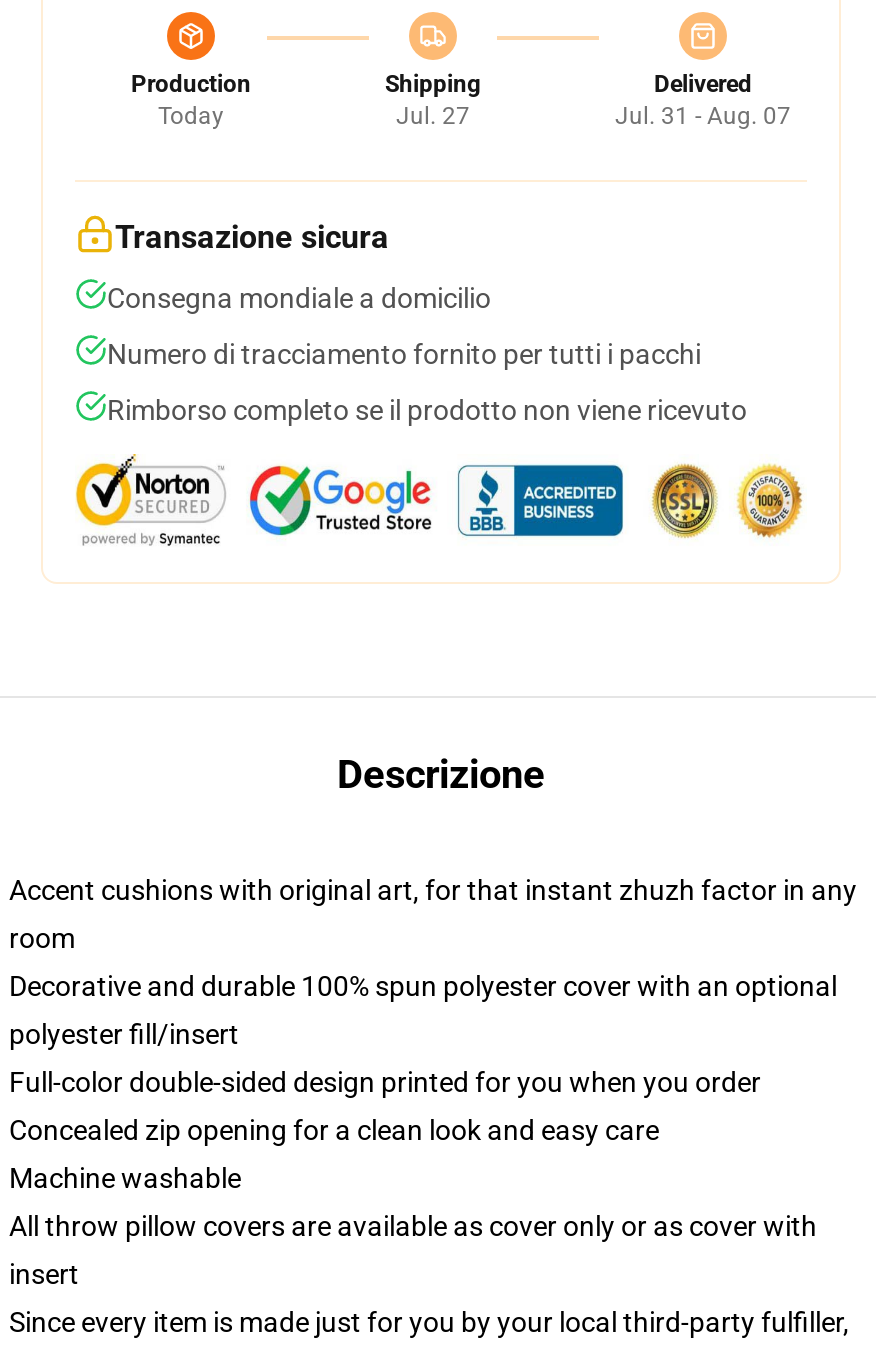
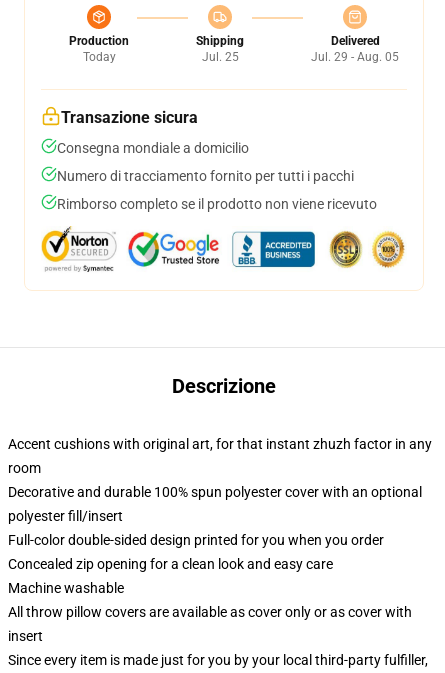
- Jul. 27
+ Jul. 25

- Jul. 31 - Aug. 07
+ Jul. 29 - Aug. 05
